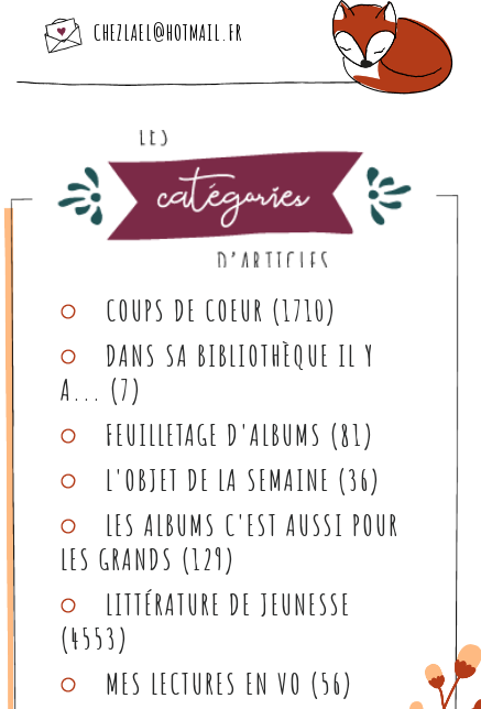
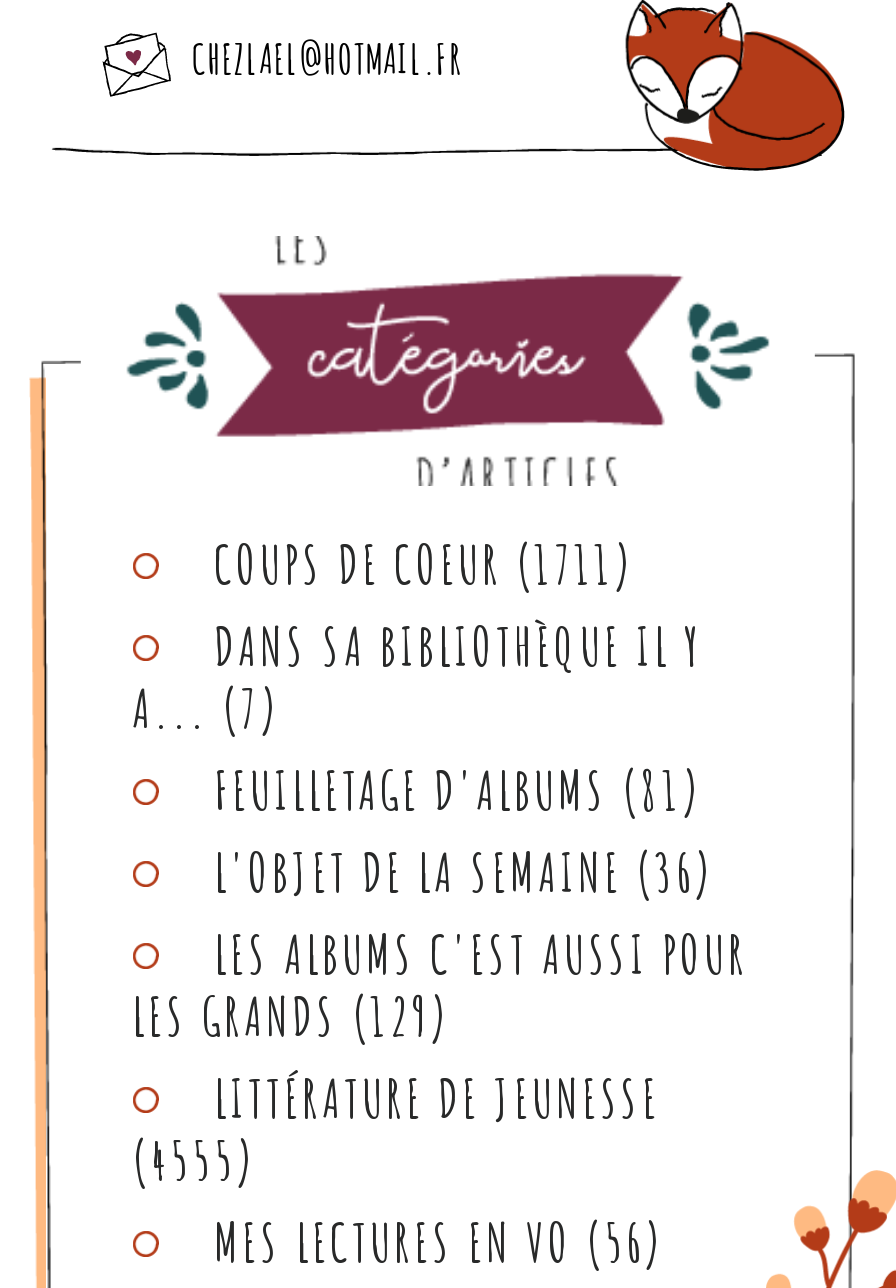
- COUPS DE COEUR (1710)
+ COUPS DE COEUR (1711)

- (4553)
+ (4555)
